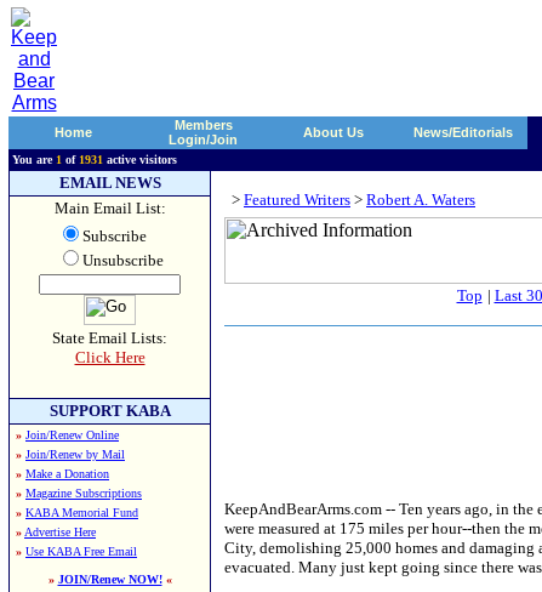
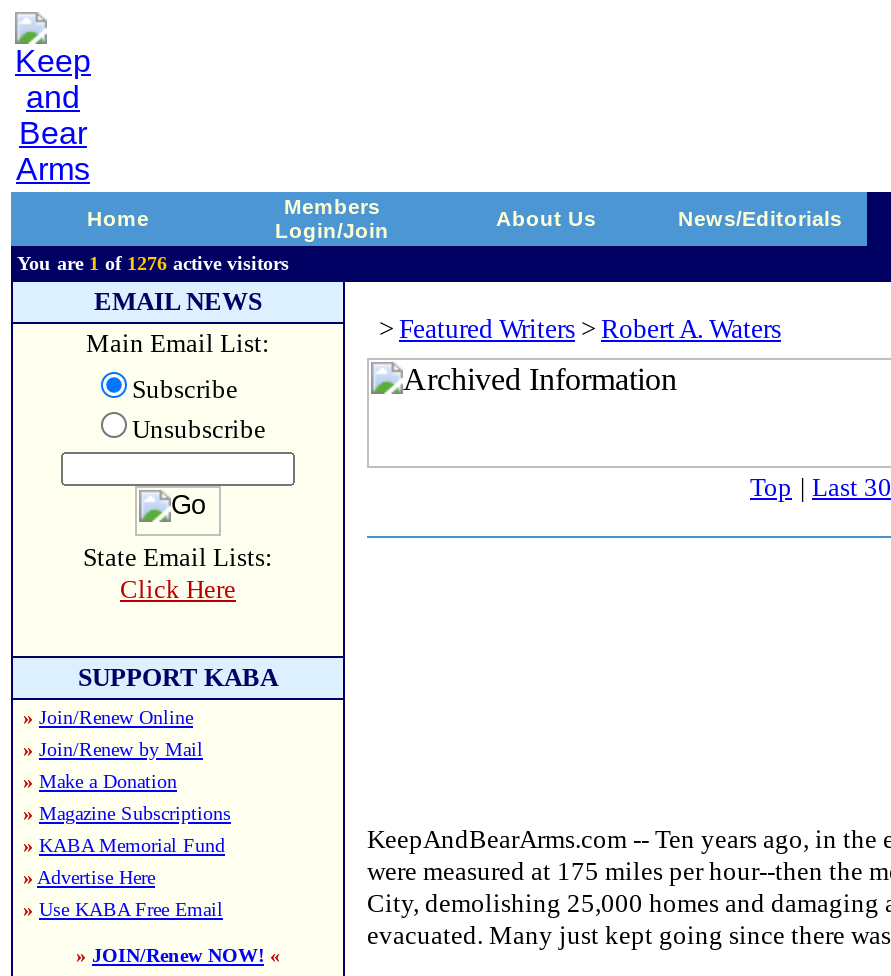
- You are 1 of 1931 active visitors
+ You are 1 of 1276 active visitors
